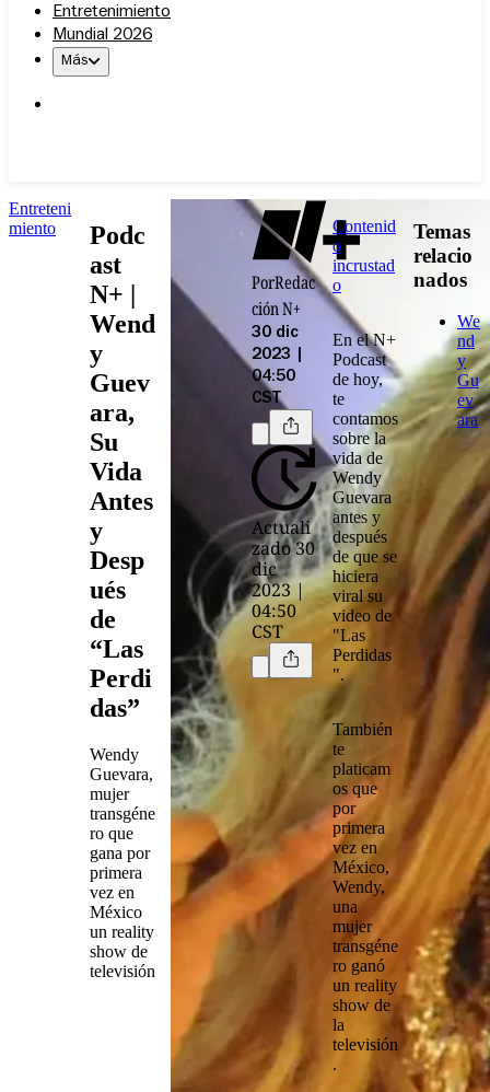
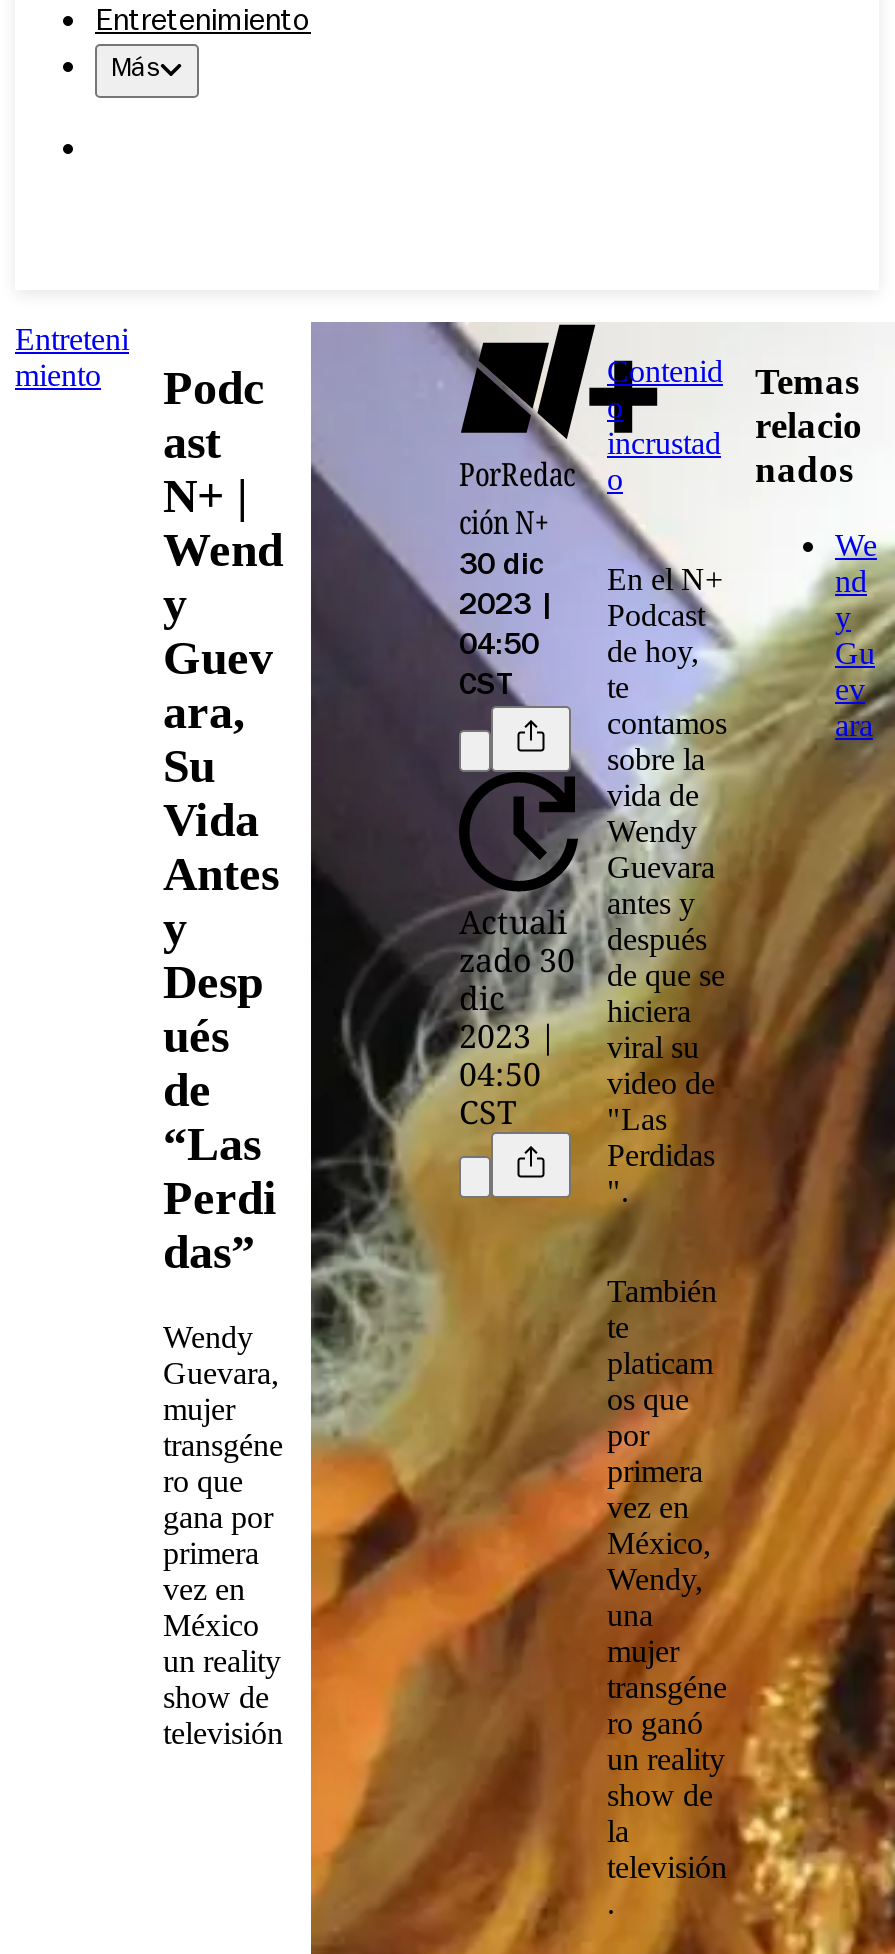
- Mundial 2026
